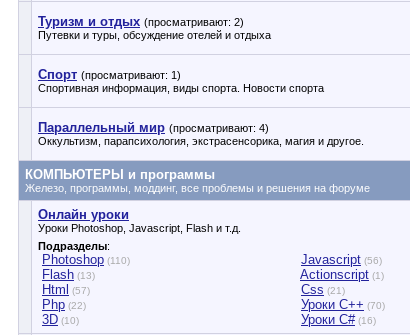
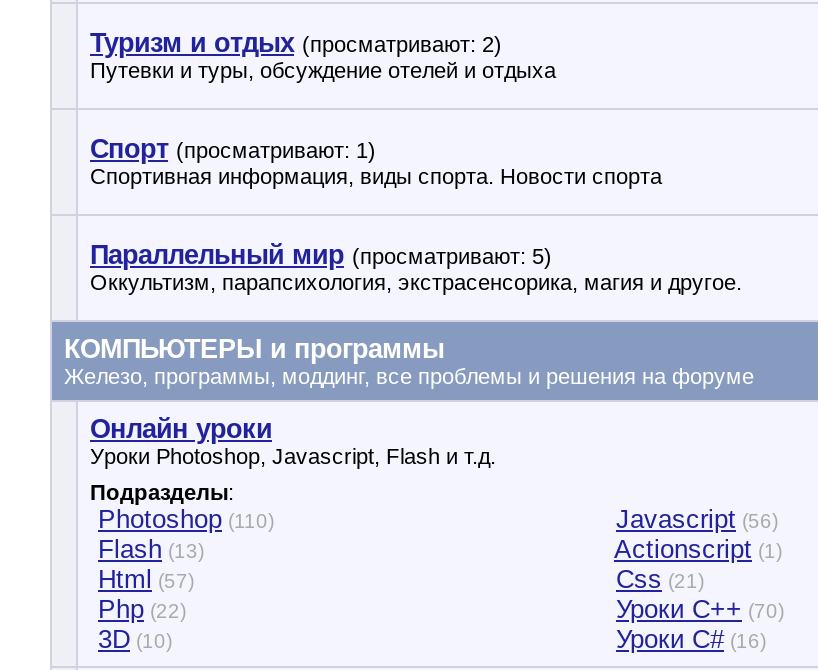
- Параллельный мир (просматривают: 4)
+ Параллельный мир (просматривают: 5)
